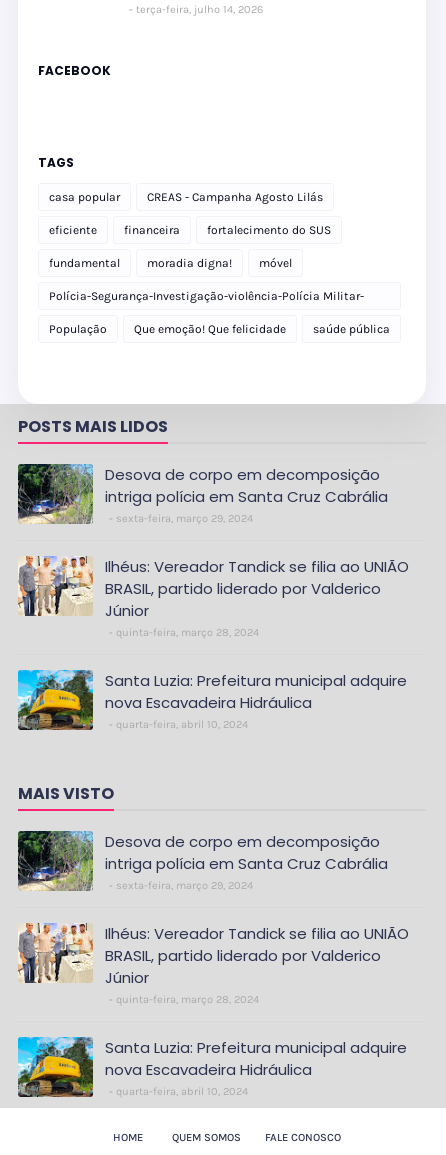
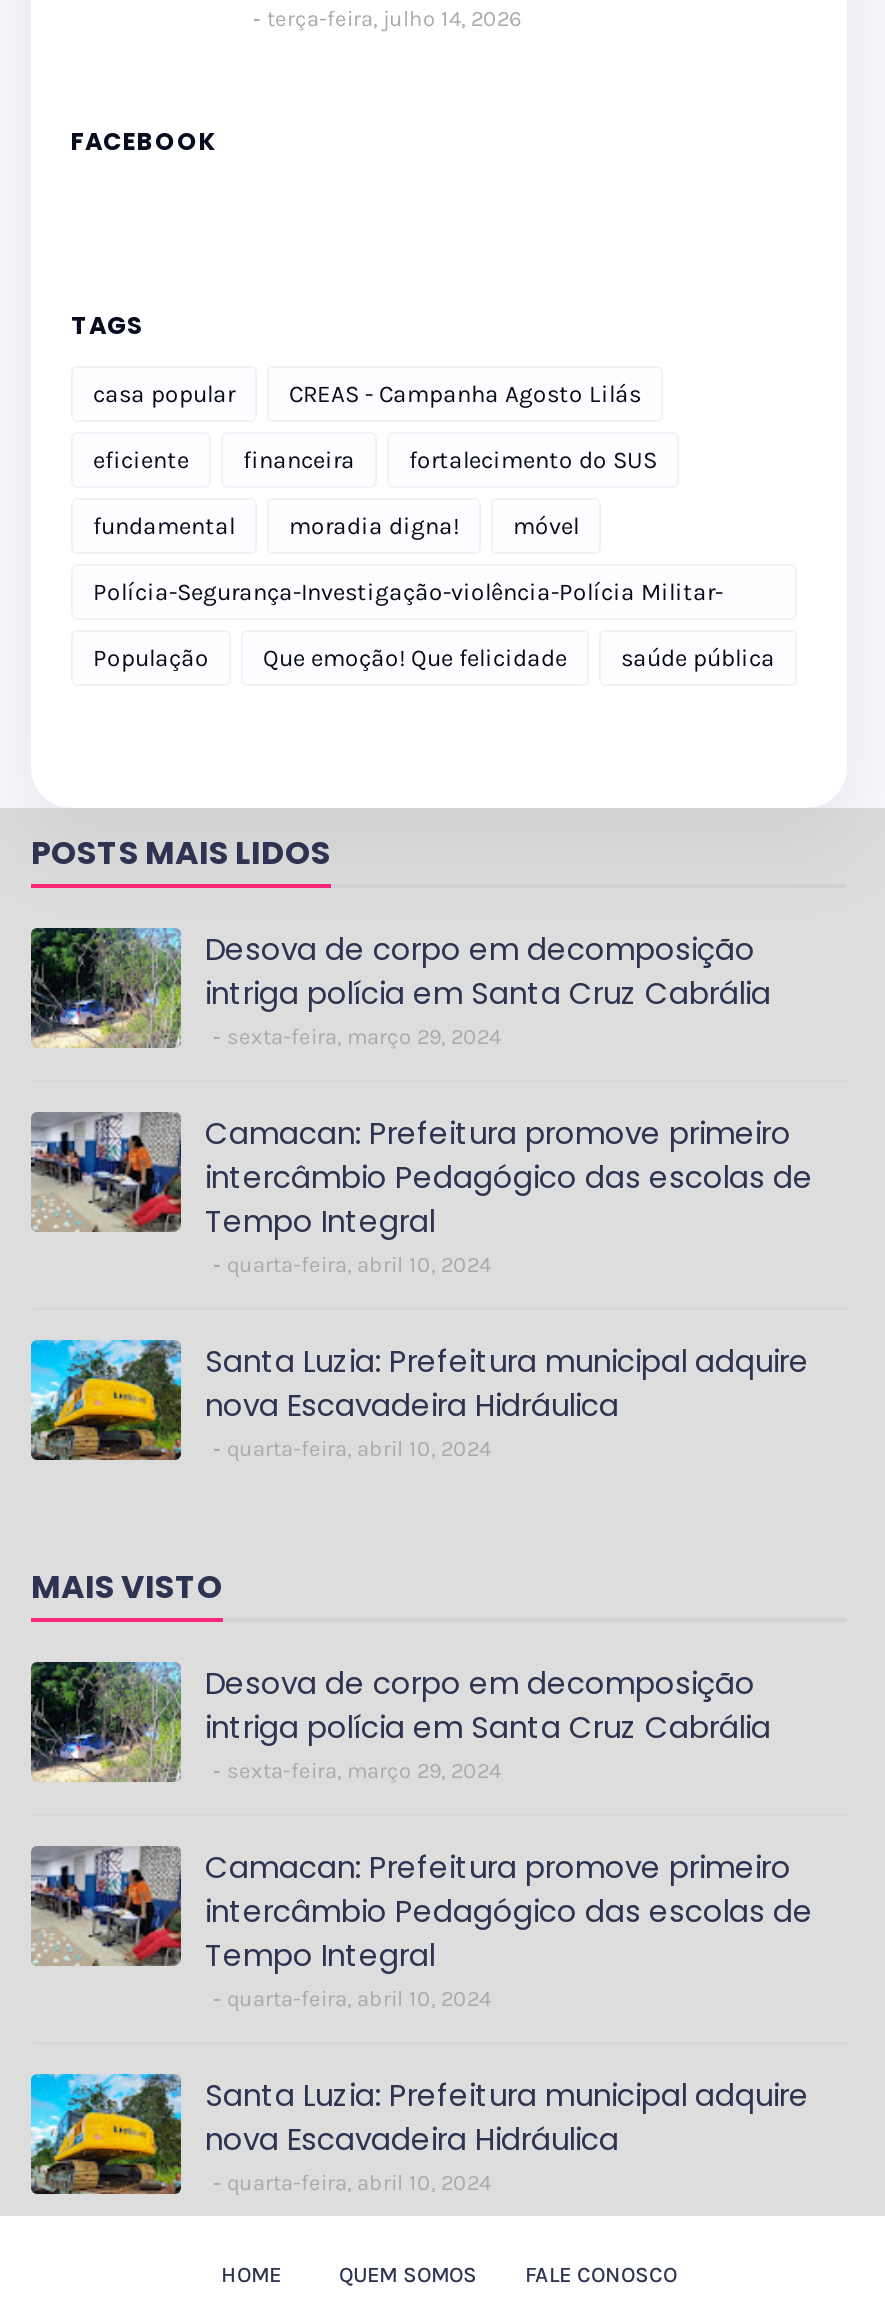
- [image]
- Ilhéus: Vereador Tandick se filia ao UNIÃO
- BRASIL, partido liderado por Valderico
- Júnior
- quinta-feira, março 28, 2024
+ [image]
+ Camacan: Prefeitura promove primeiro
+ intercâmbio Pedagógico das escolas de
+ Tempo Integral
+ quarta-feira, abril 10, 2024

- [image]
- Ilhéus: Vereador Tandick se filia ao UNIÃO
- BRASIL, partido liderado por Valderico
- Júnior
- quinta-feira, março 28, 2024
+ [image]
+ Camacan: Prefeitura promove primeiro
+ intercâmbio Pedagógico das escolas de
+ Tempo Integral
+ quarta-feira, abril 10, 2024
